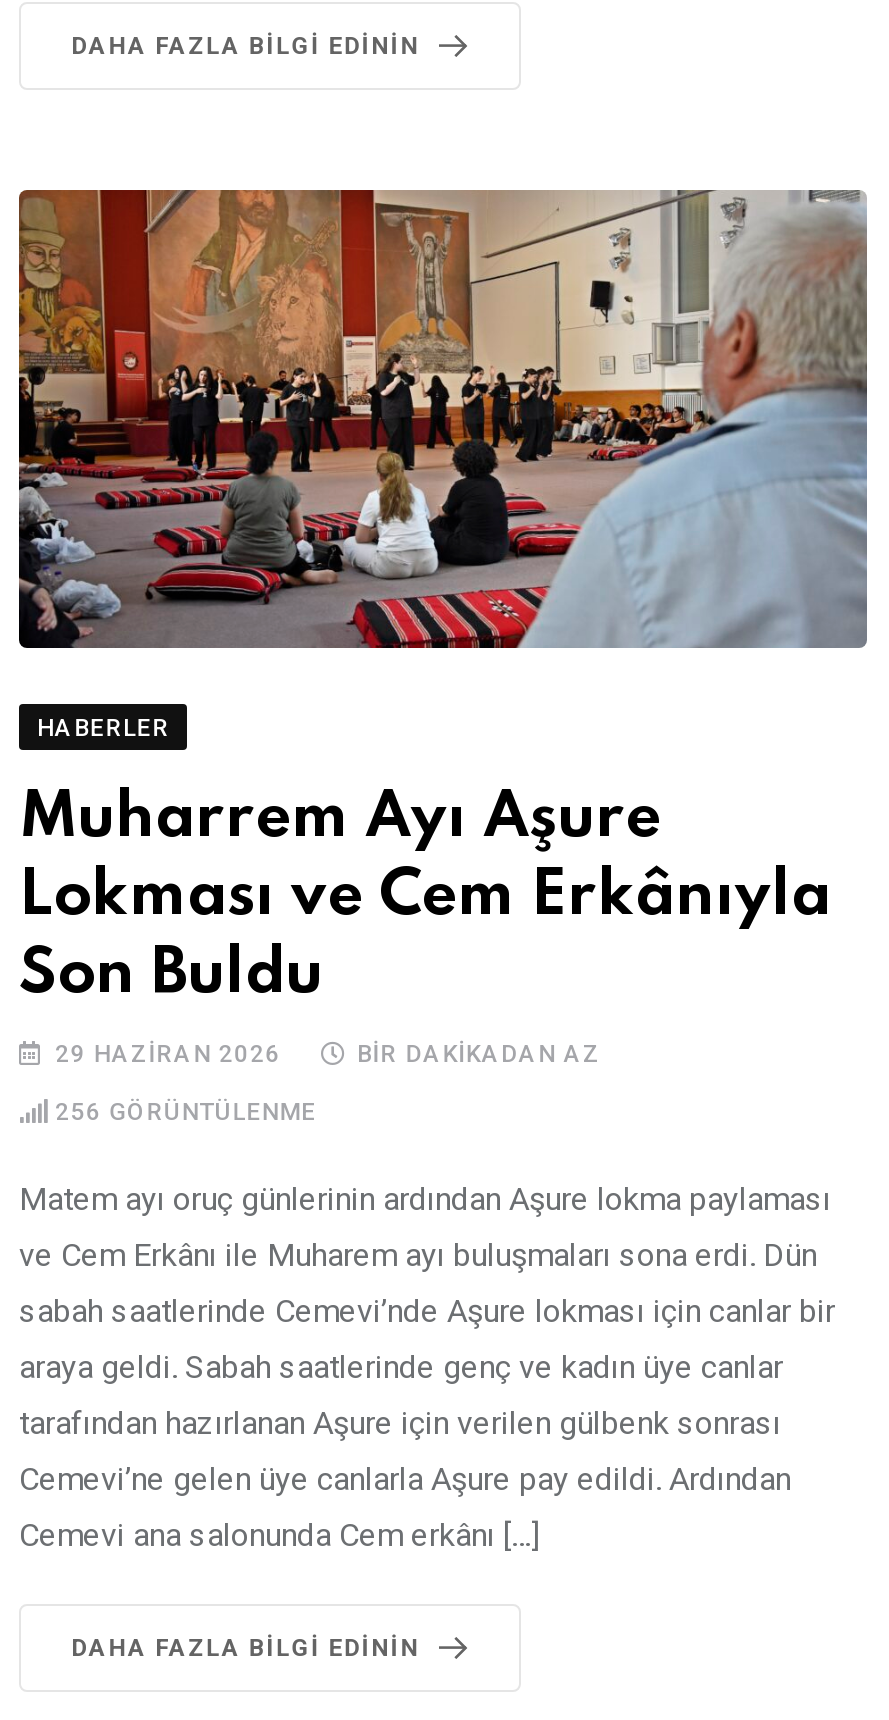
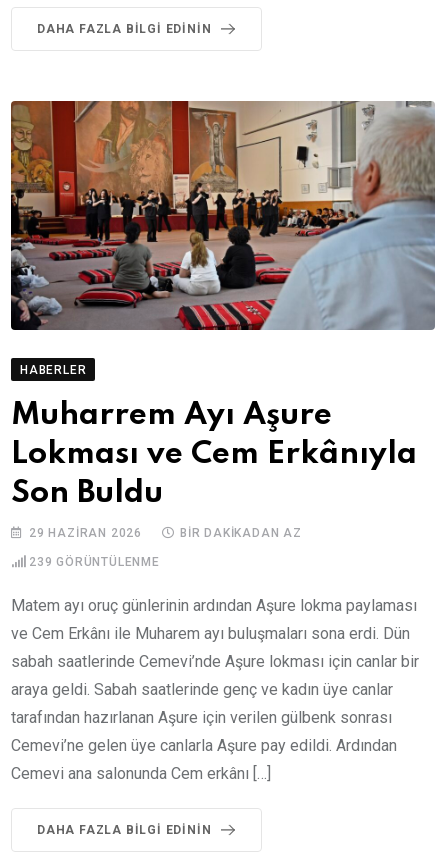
- 256 GÖRÜNTÜLENME
+ 239 GÖRÜNTÜLENME
